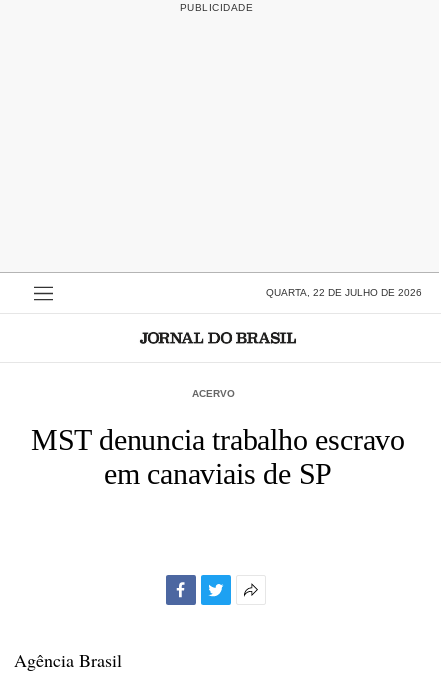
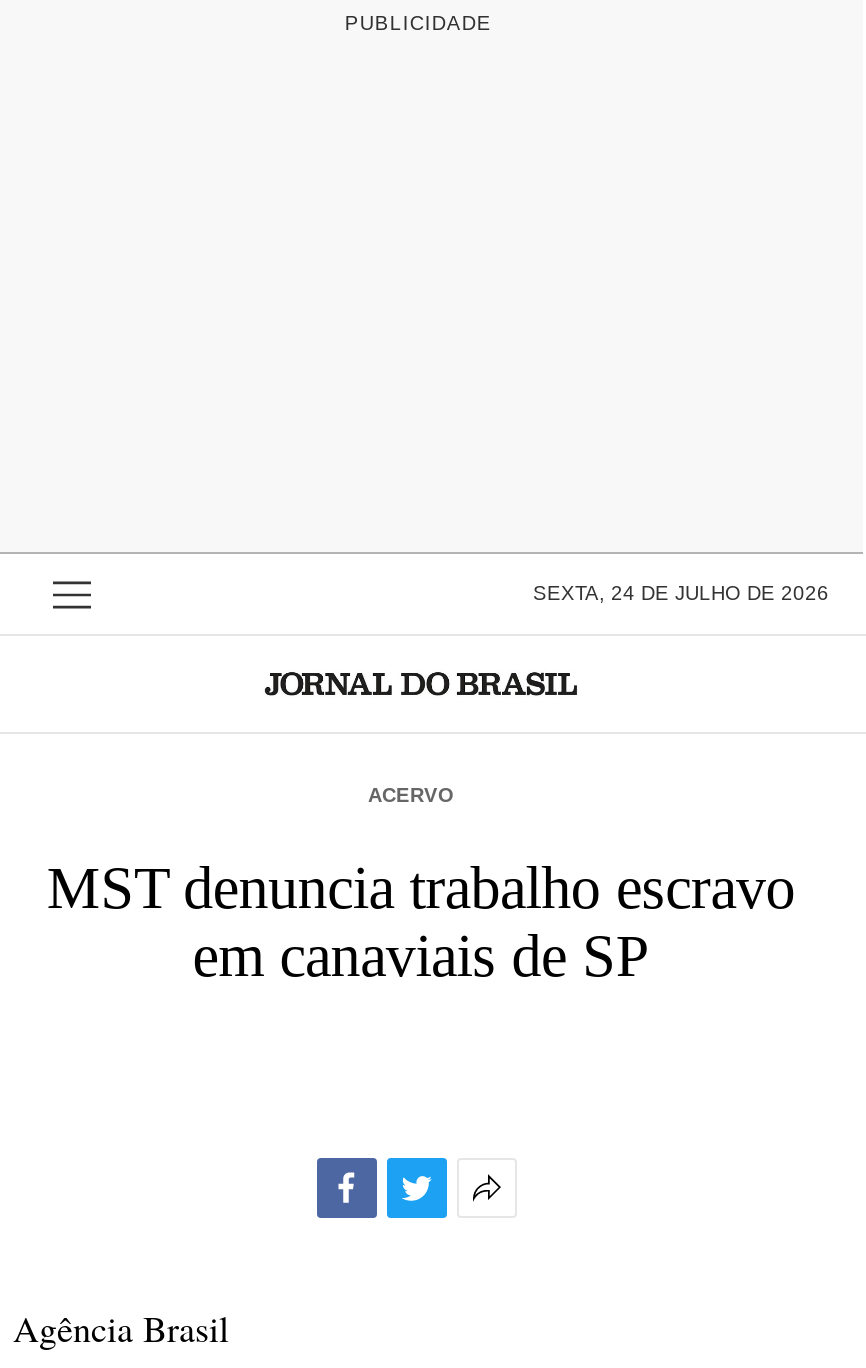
- QUARTA, 22 DE JULHO DE 2026
+ SEXTA, 24 DE JULHO DE 2026
